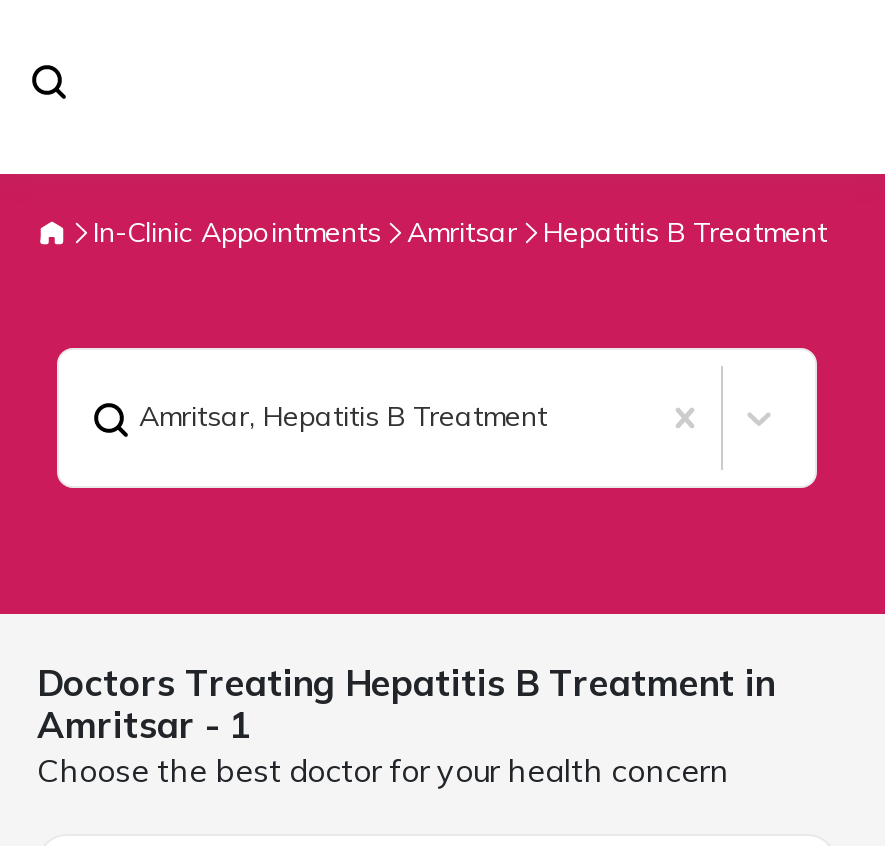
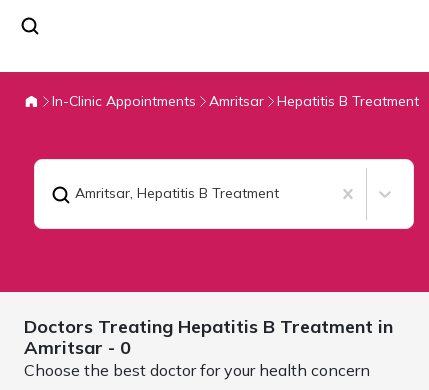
- Amritsar - 1
+ Amritsar - 0
